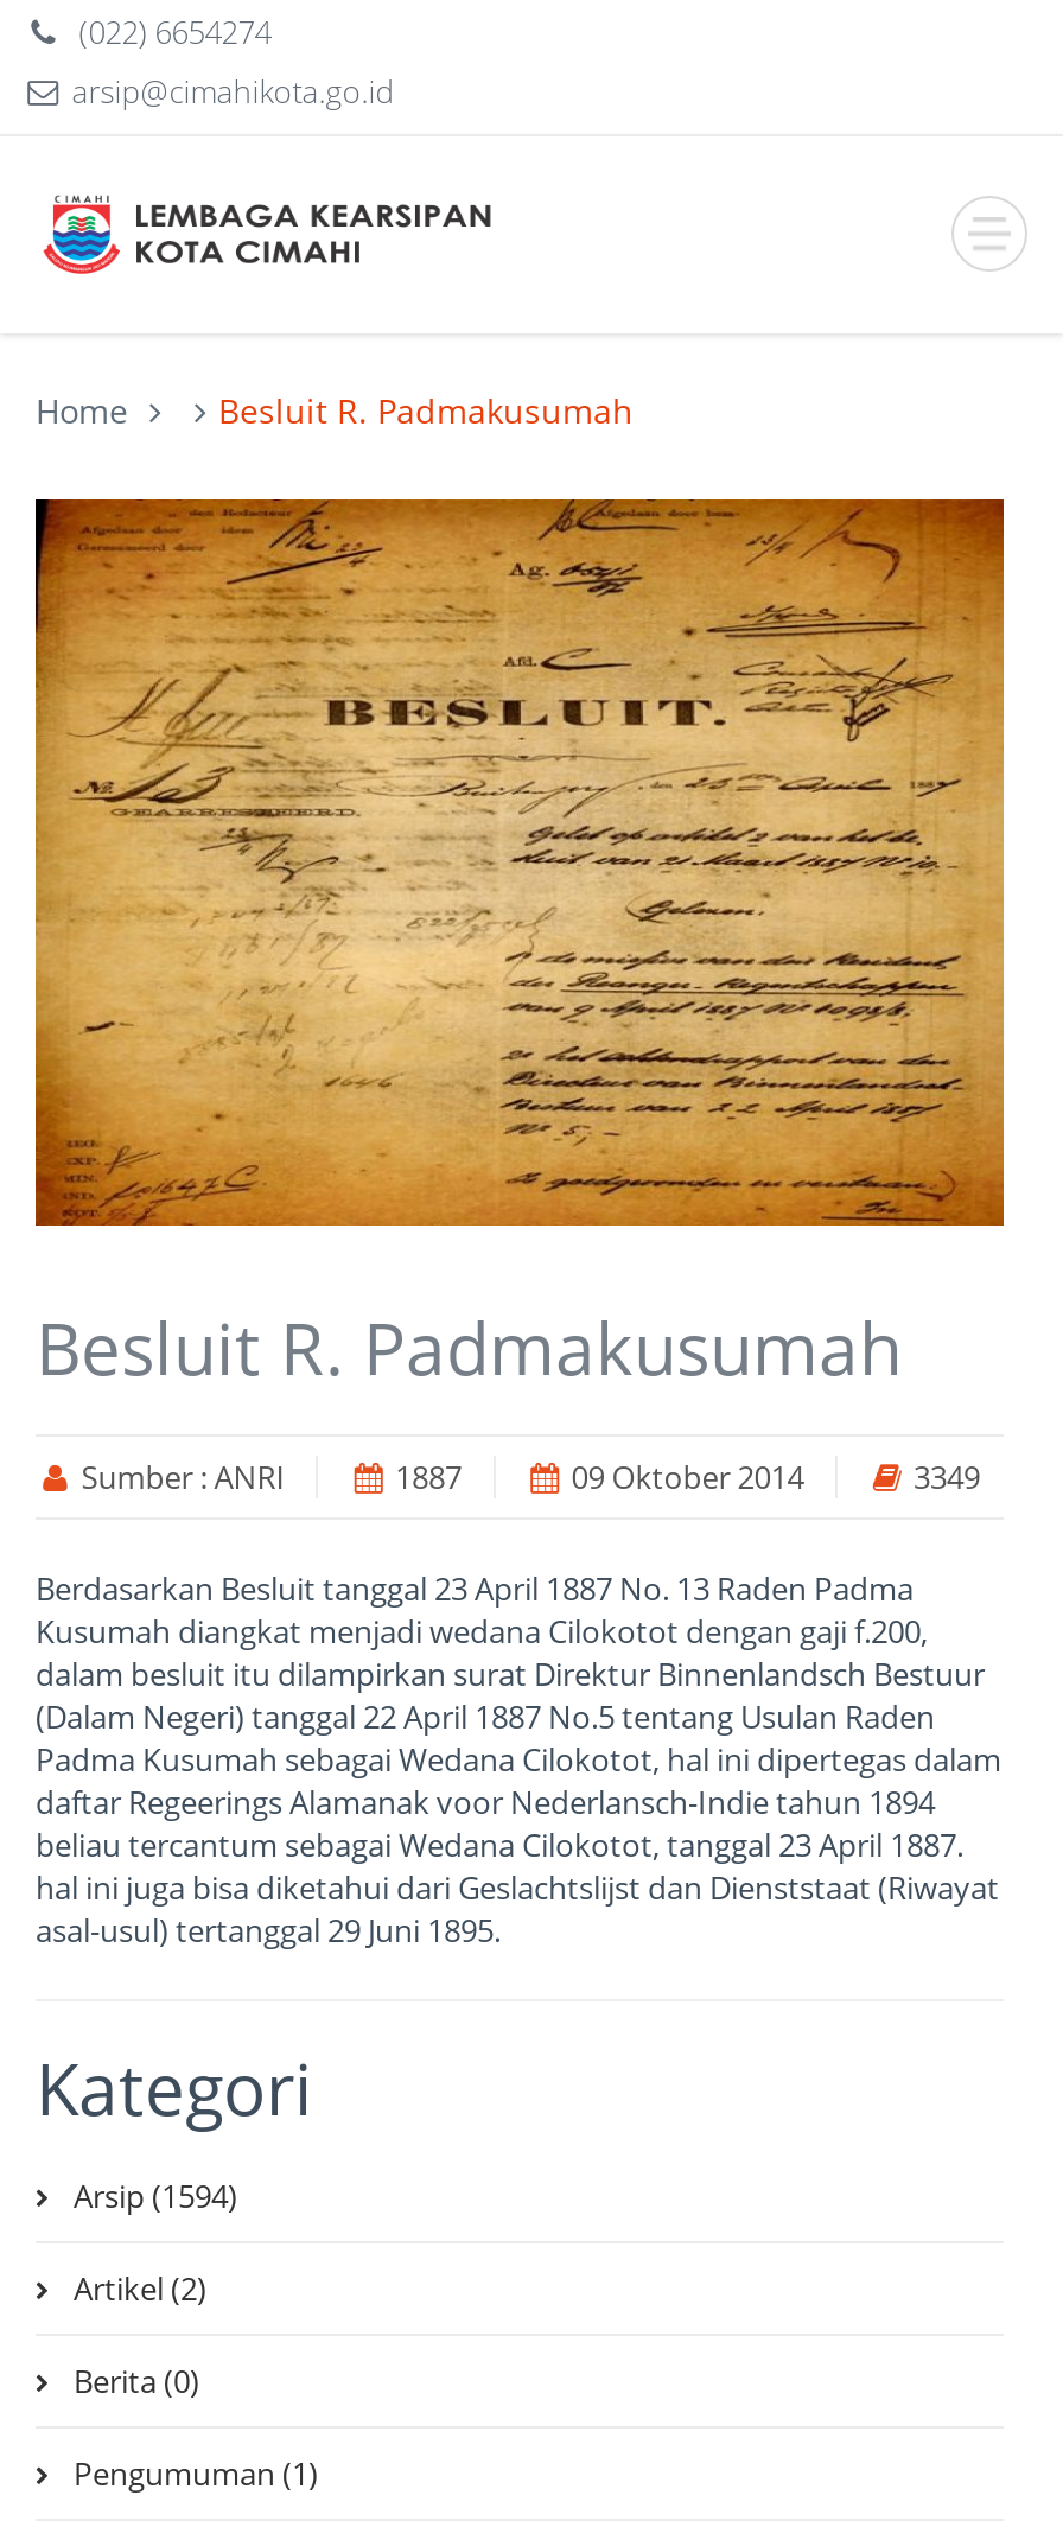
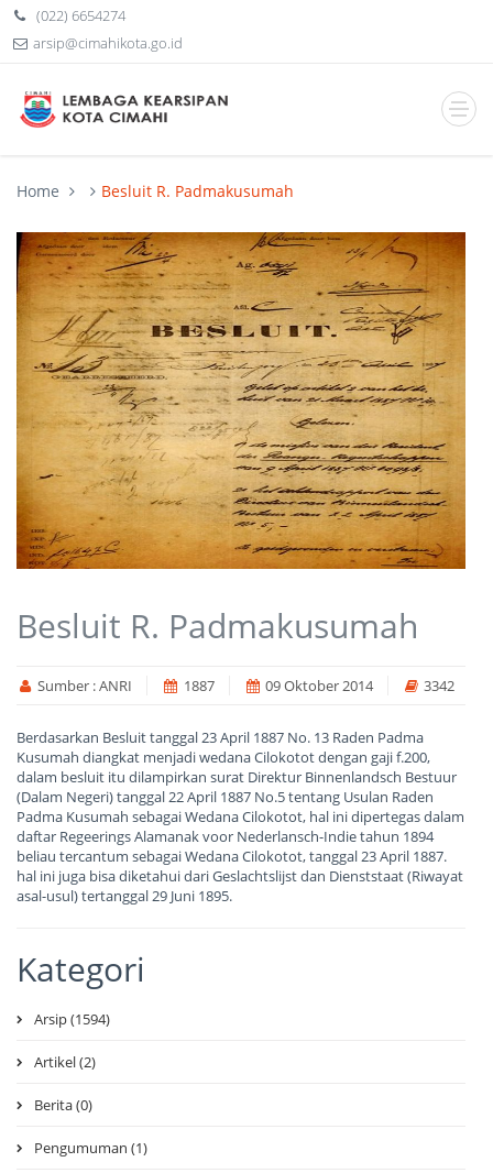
- 3349
+ 3342
